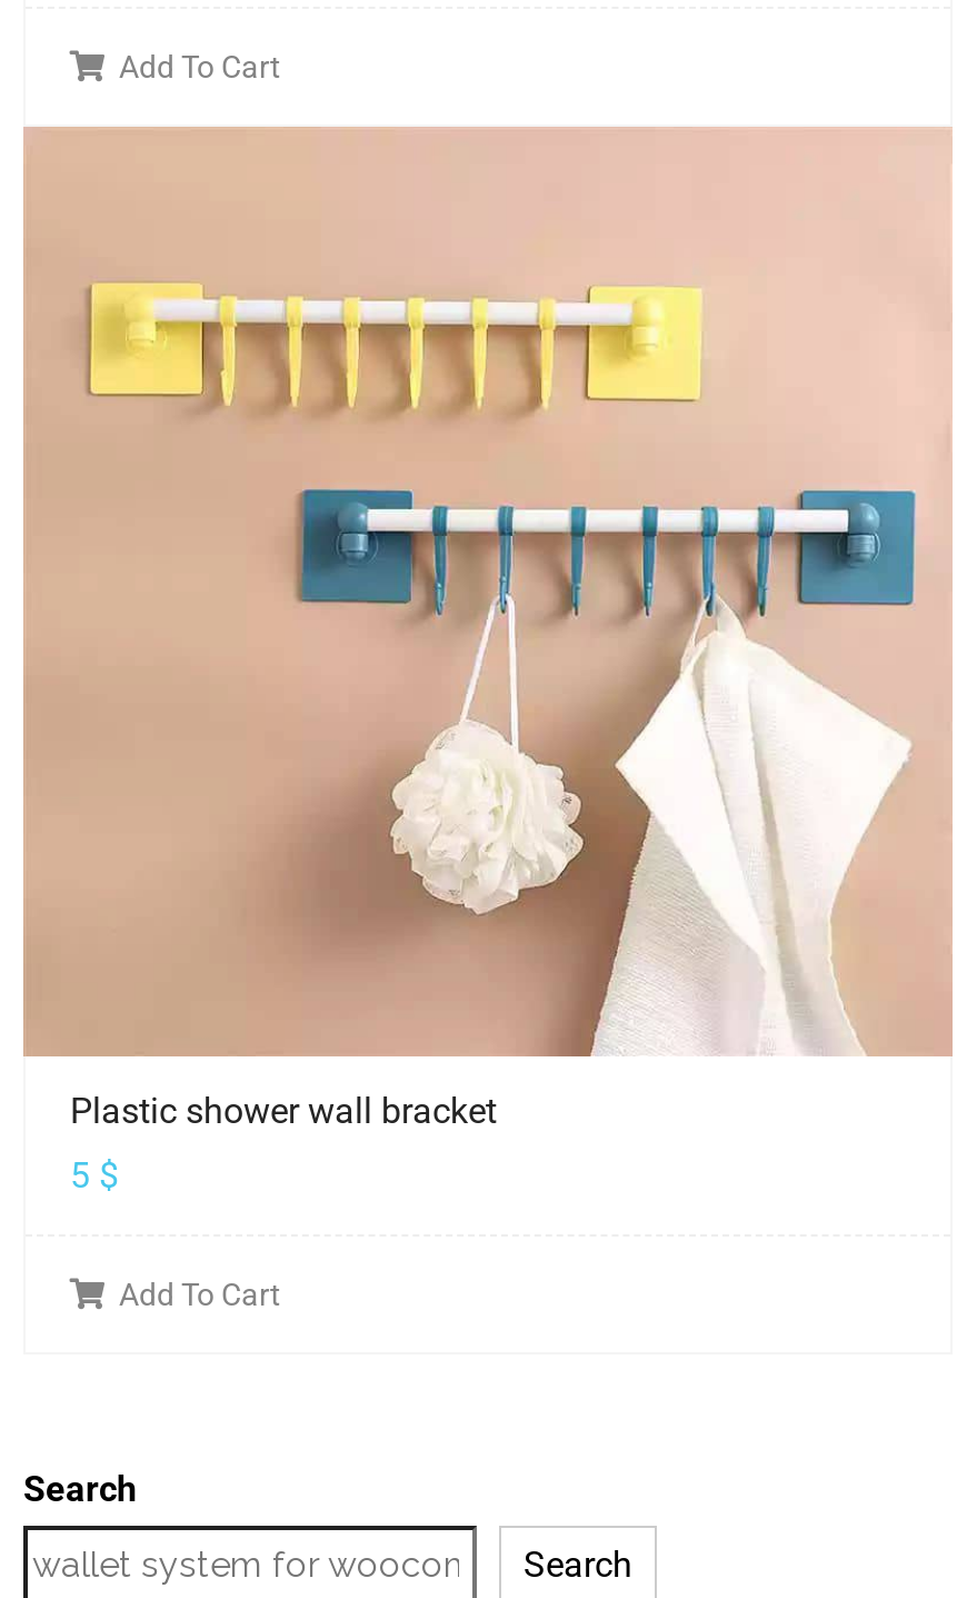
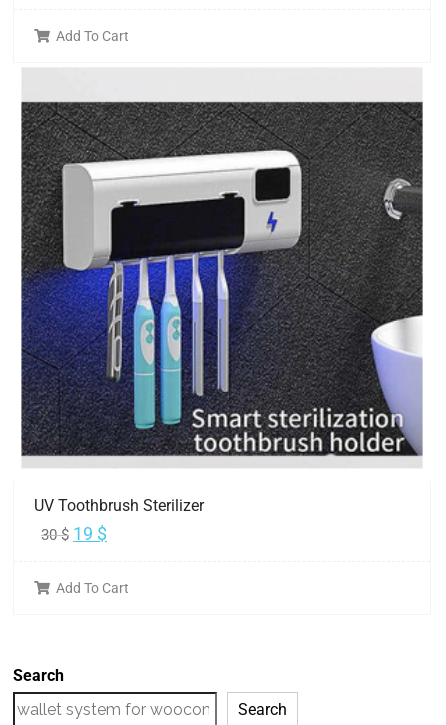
- [image]
- Plastic shower wall bracket
- 5 $
+ [image]
+ UV Toothbrush Sterilizer
+ 30$ 19 $
